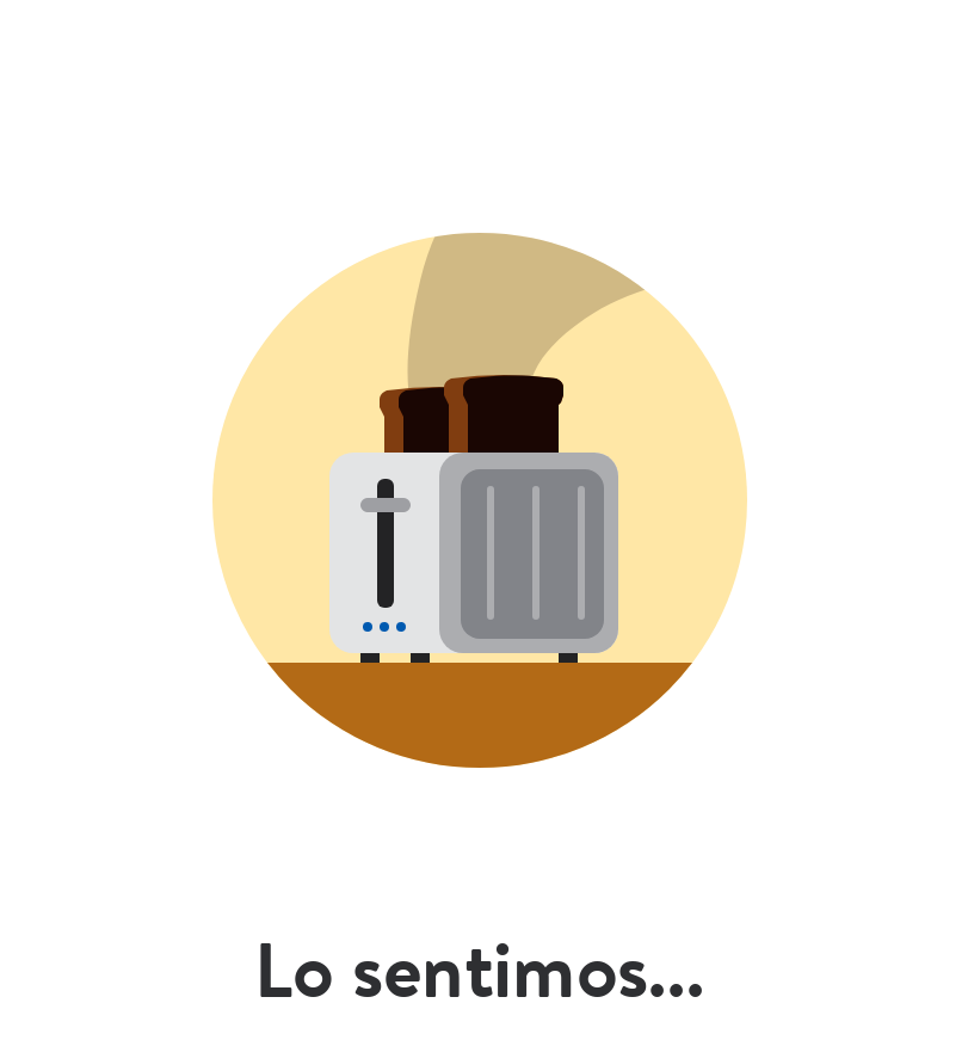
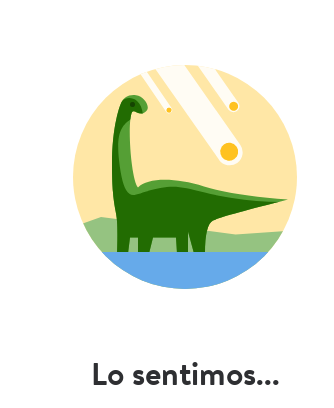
- [image]
+ [image]
